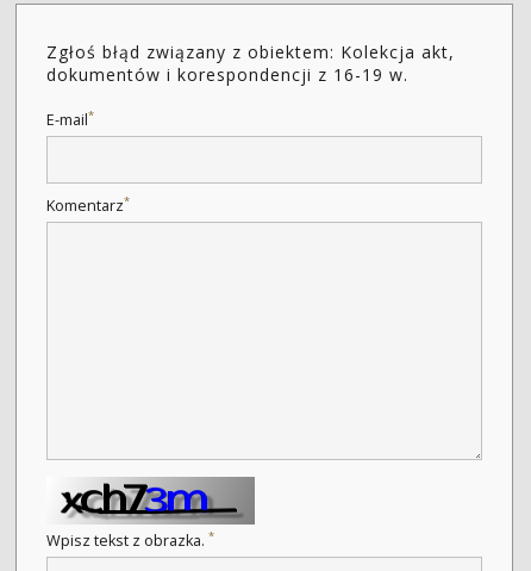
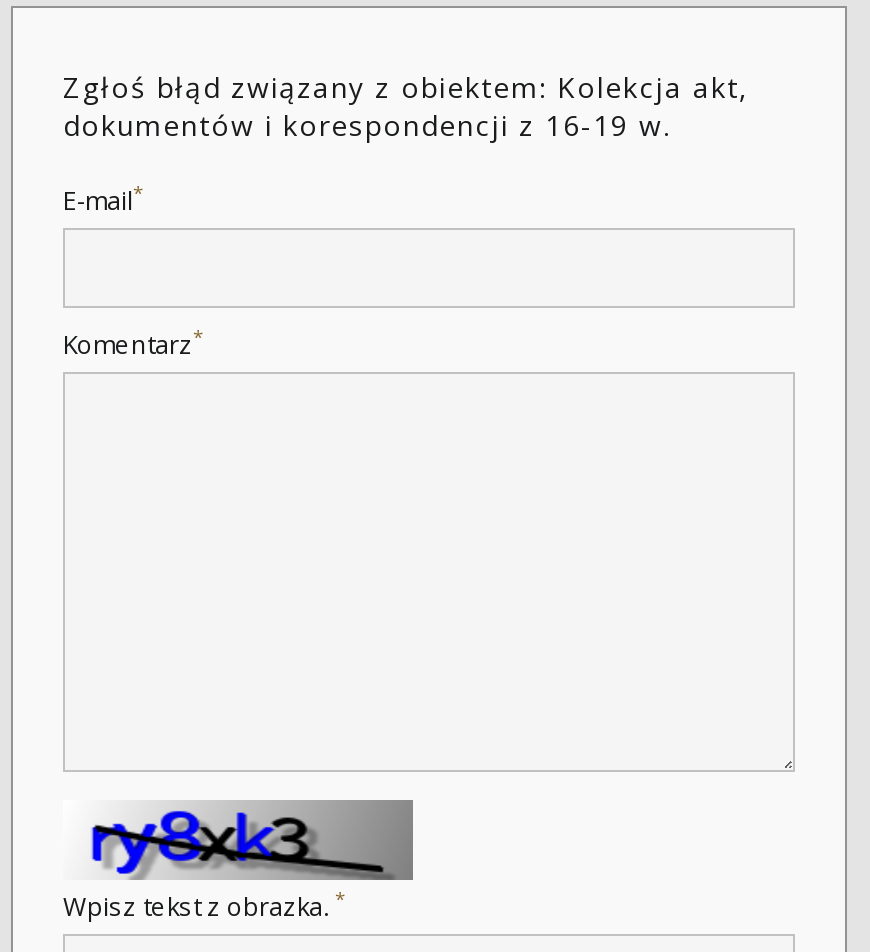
- [image]
+ [image]
